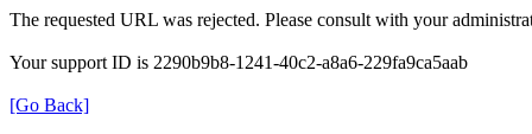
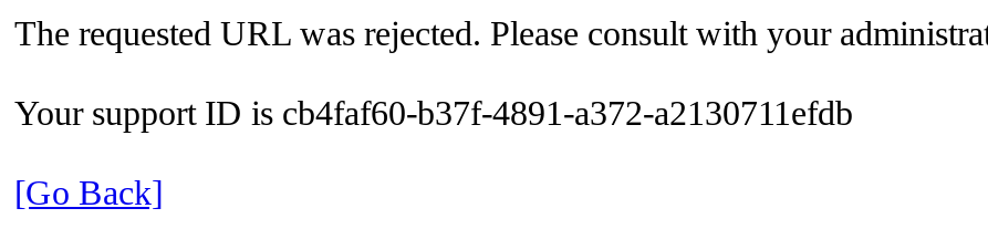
- Your support ID is 2290b9b8-1241-40c2-a8a6-229fa9ca5aab
+ Your support ID is cb4faf60-b37f-4891-a372-a2130711efdb
